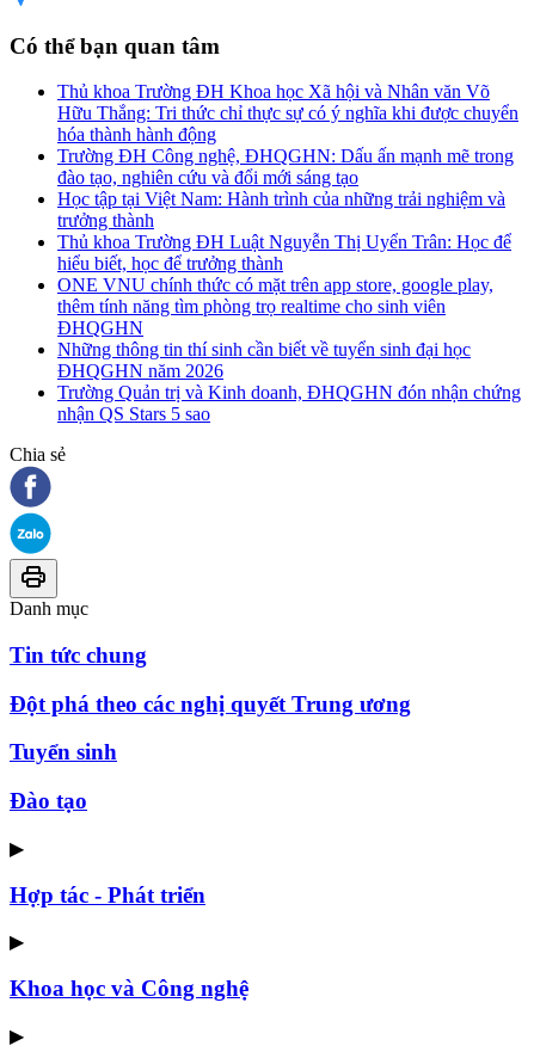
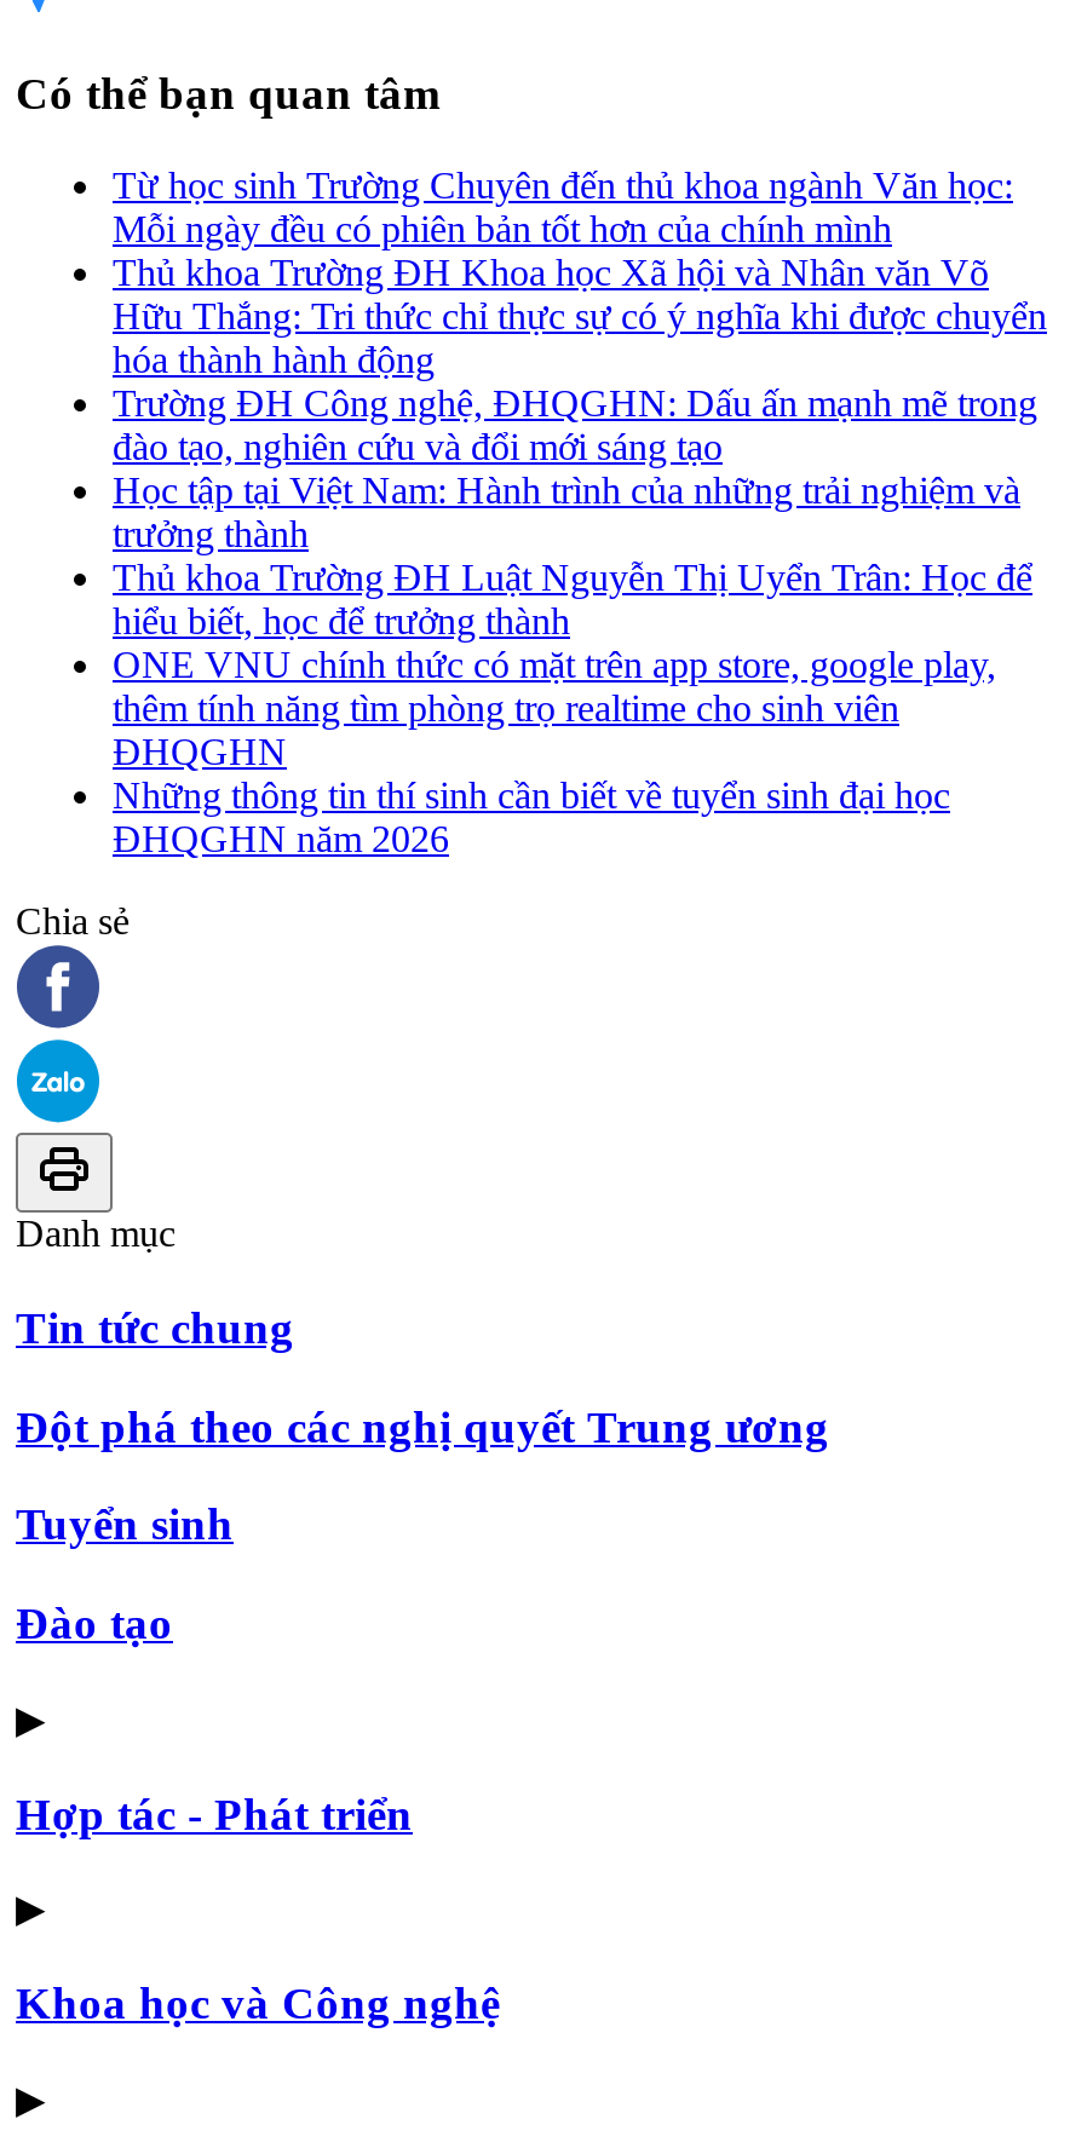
+ Từ học sinh Trường Chuyên đến thủ khoa ngành Văn học:
+ Mỗi ngày đều có phiên bản tốt hơn của chính mình

moved down: Thủ khoa Trường ĐH Khoa học Xã hội và Nhân văn Võ | Hữu Thắng: Tri thức chỉ thực sự có ý nghĩa khi được chuyển | hóa thành hành động | ... | Những thông tin thí sinh cần biết về tuyển sinh đại học | ĐHQGHN năm 2026

- Trường Quản trị và Kinh doanh, ĐHQGHN đón nhận chứng
- nhận QS Stars 5 sao
